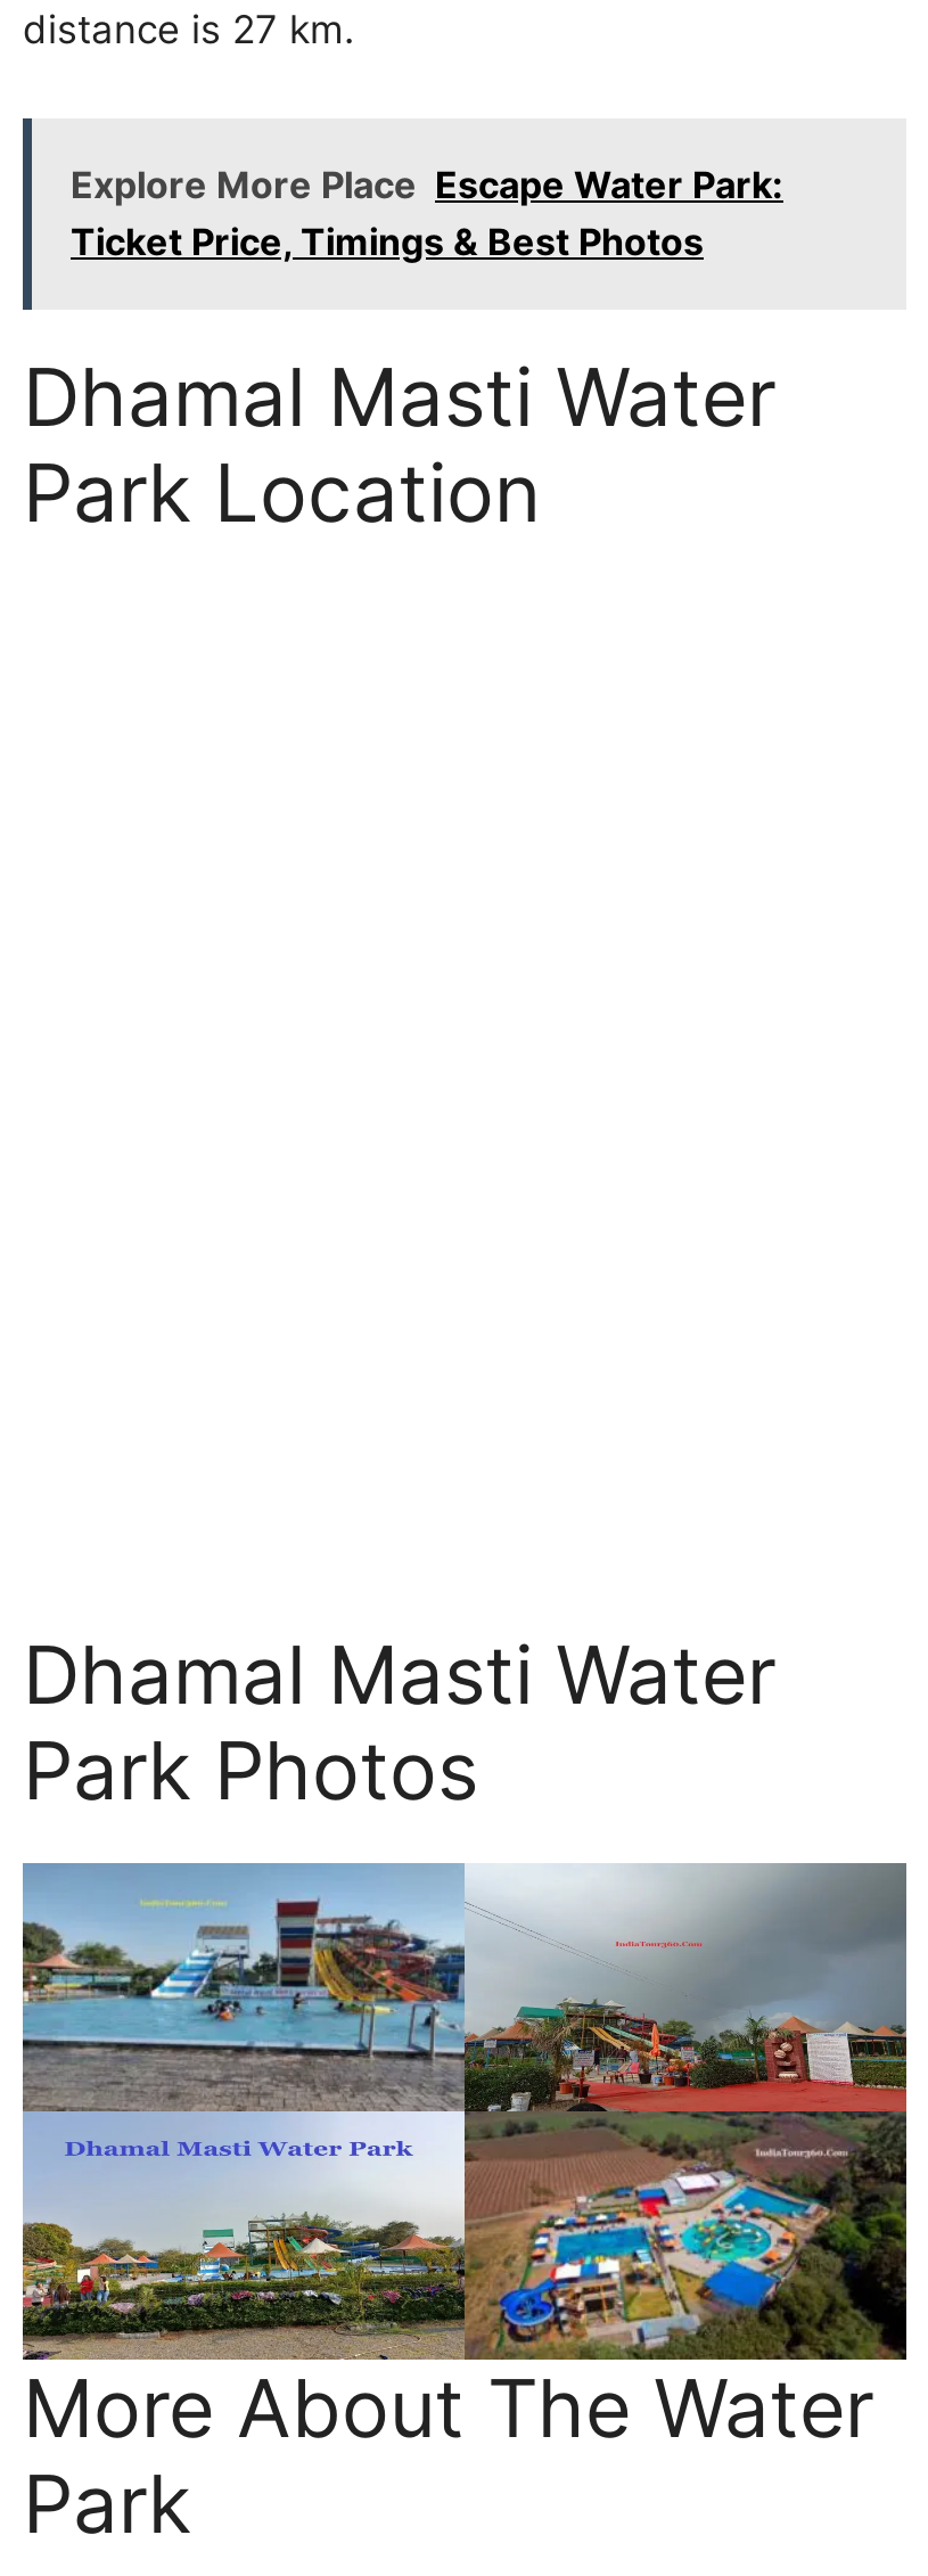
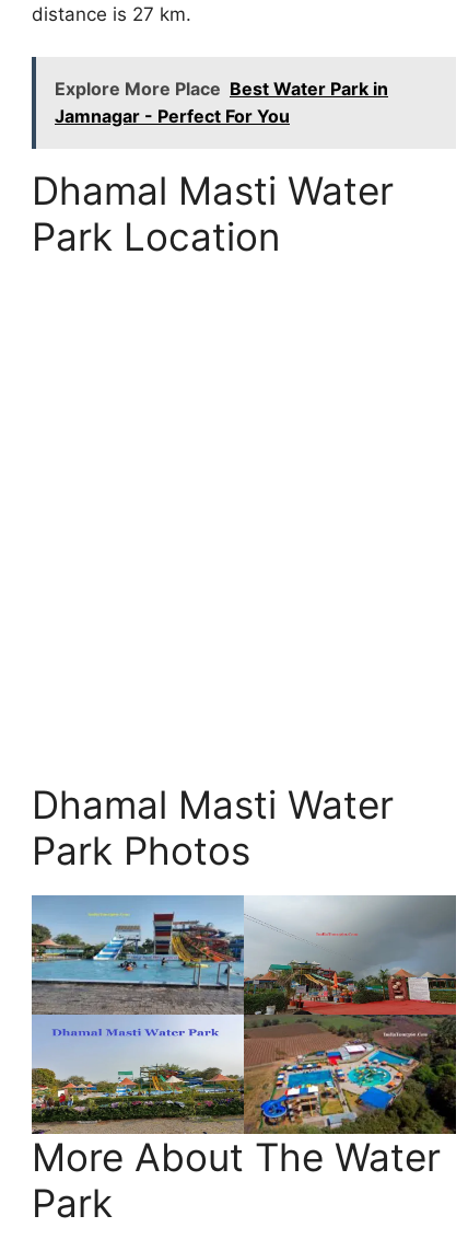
- Explore More Place Escape Water Park:
- Ticket Price, Timings & Best Photos
+ Explore More Place Best Water Park in
+ Jamnagar - Perfect For You
